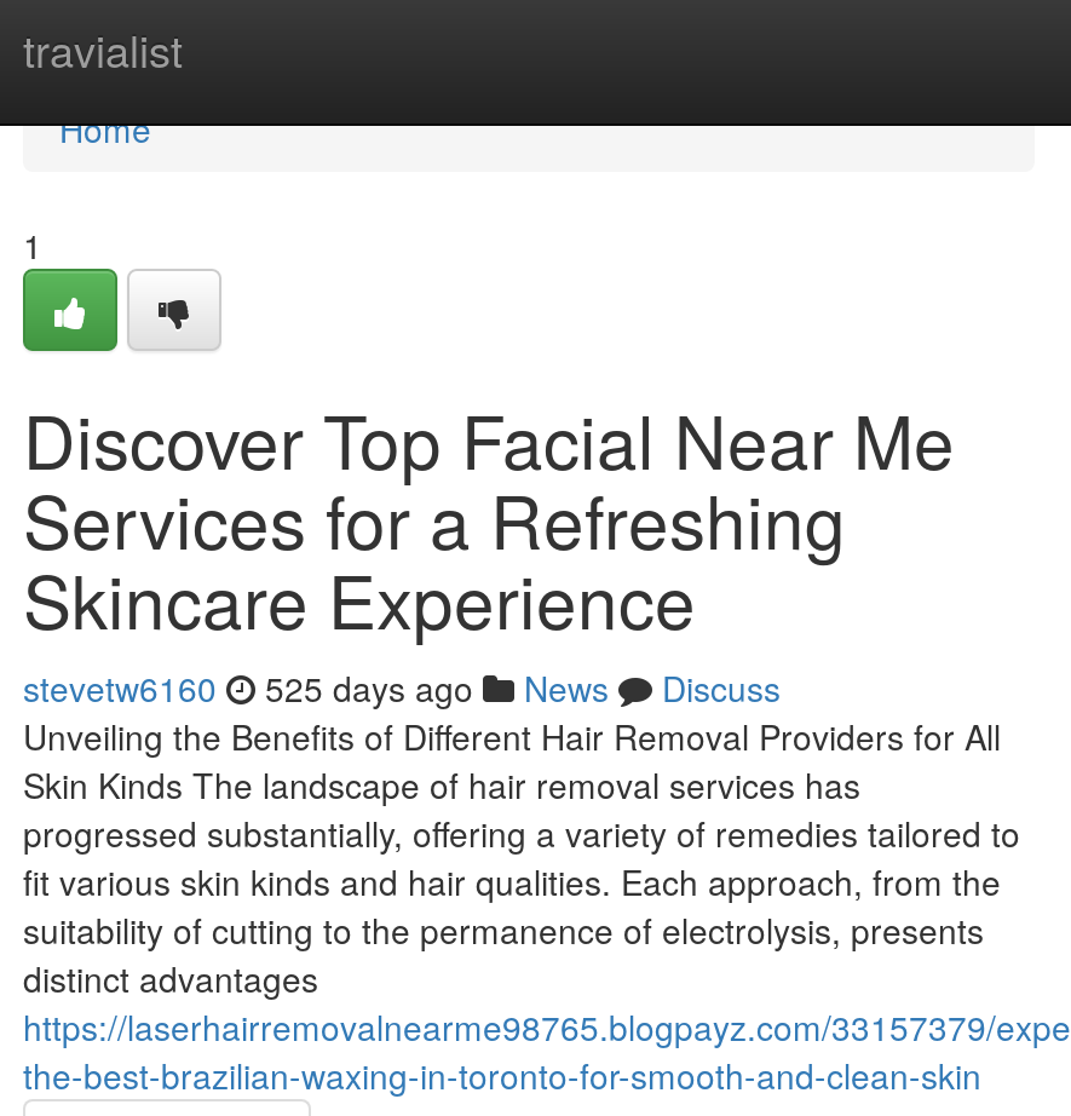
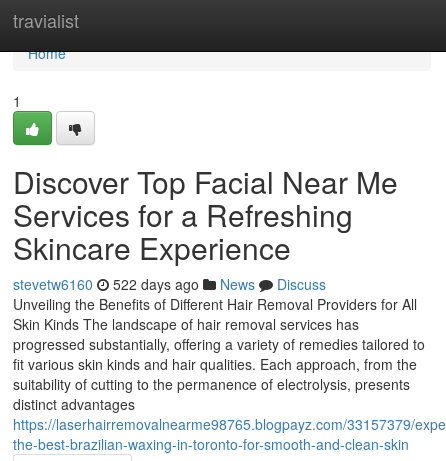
- stevetw6160 525 days ago News Discuss
+ stevetw6160 522 days ago News Discuss
